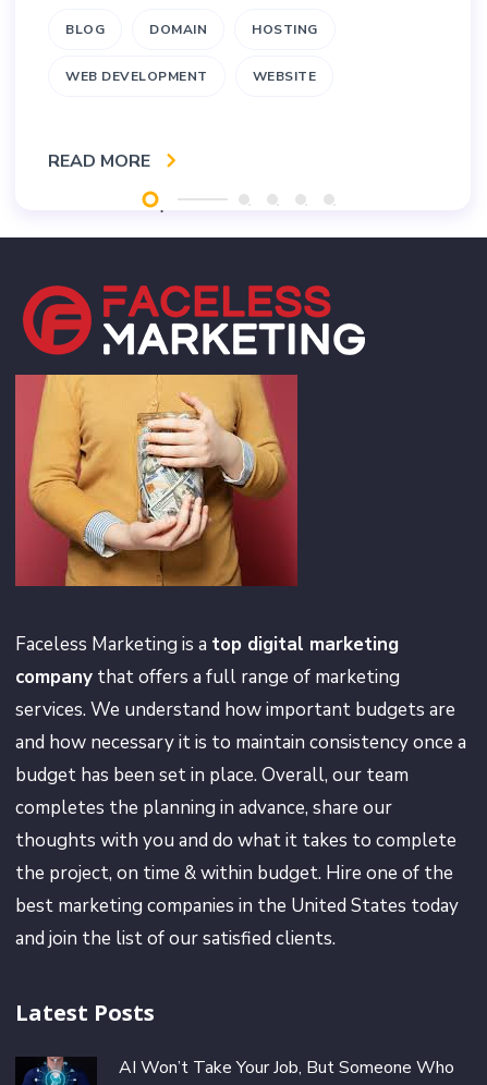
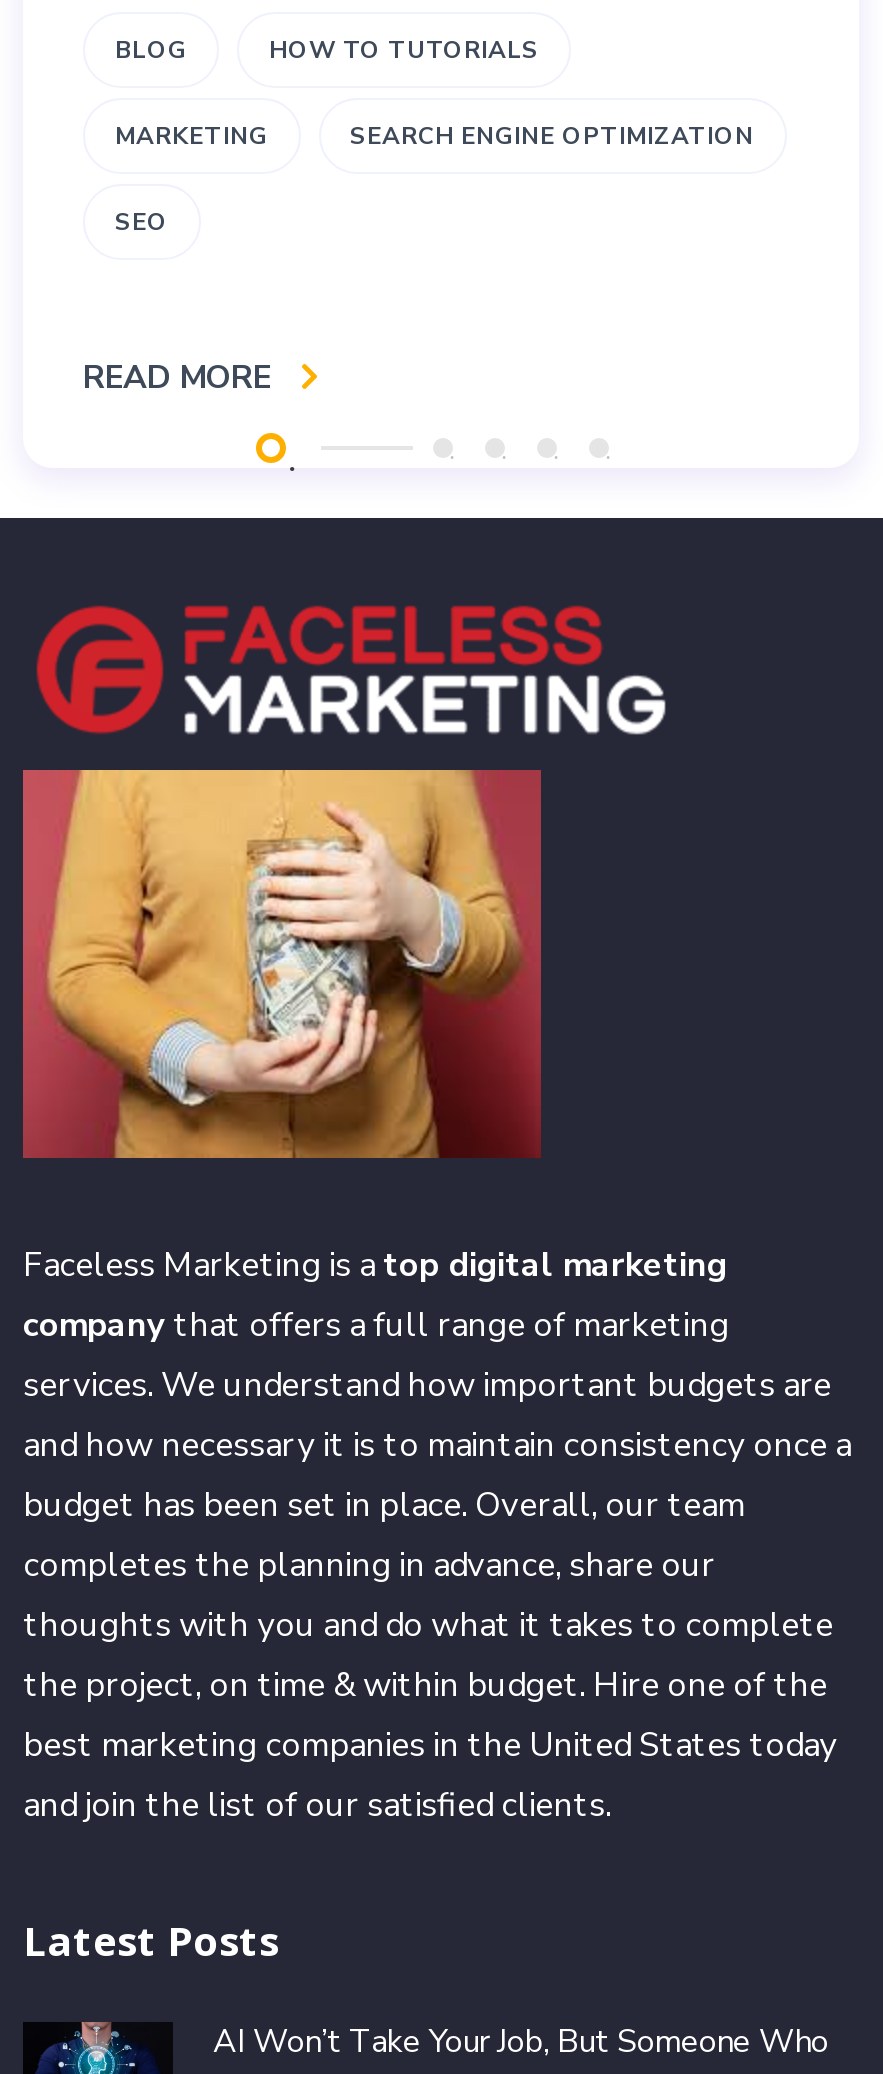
- DOMAIN
- HOSTING
- WEB DEVELOPMENT
- WEBSITE
+ HOW TO TUTORIALS
+ MARKETING
+ SEARCH ENGINE OPTIMIZATION
+ SEO
